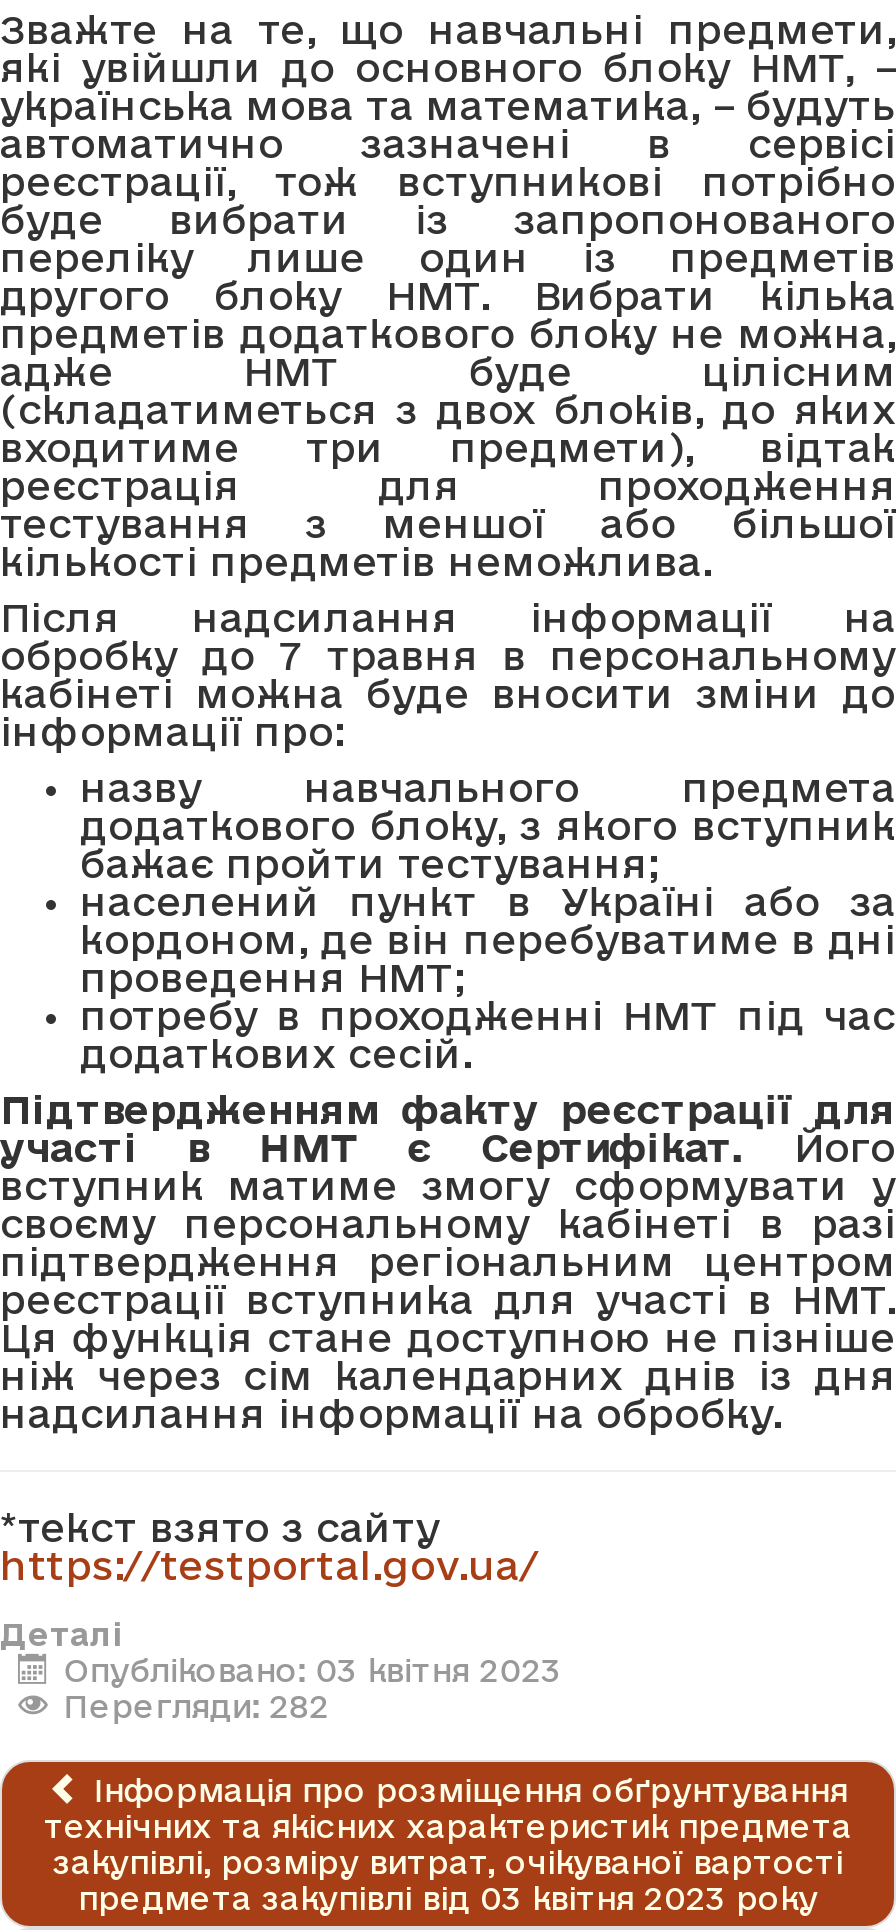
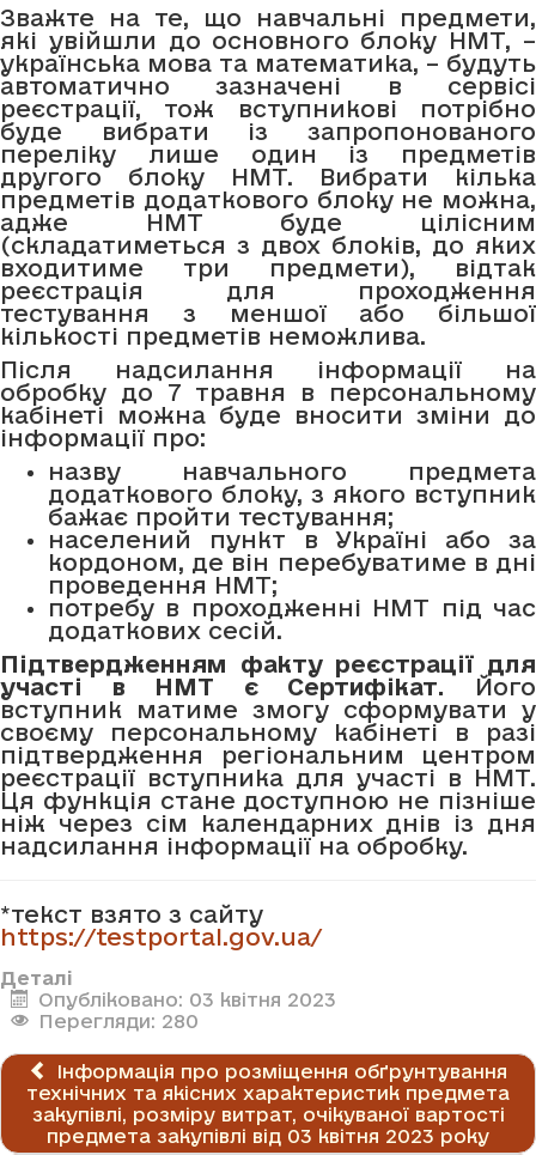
- Перегляди: 282
+ Перегляди: 280
